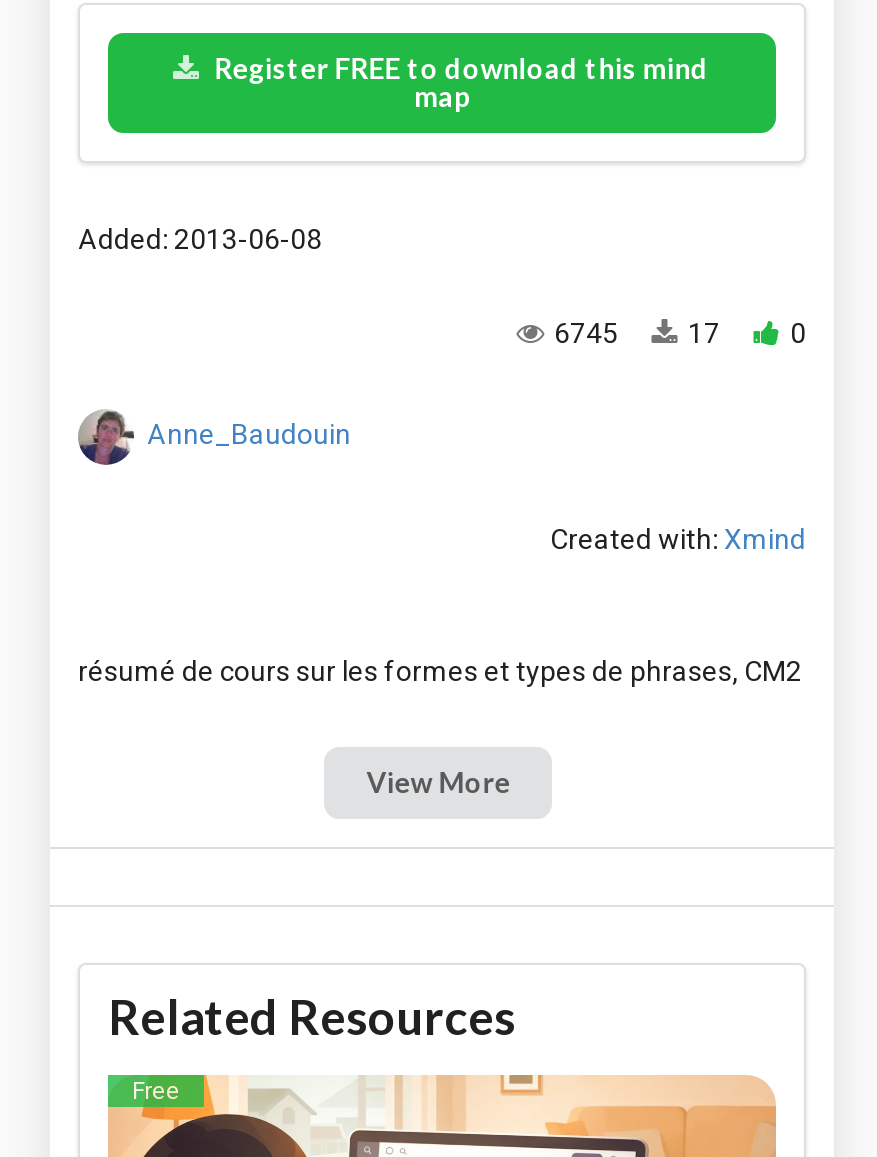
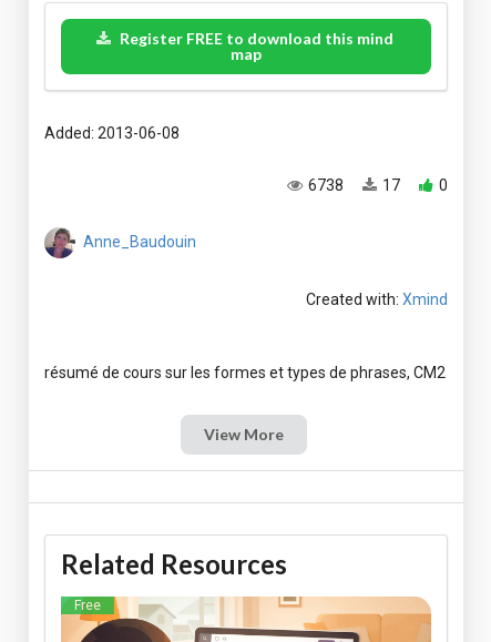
- 6745
+ 6738
